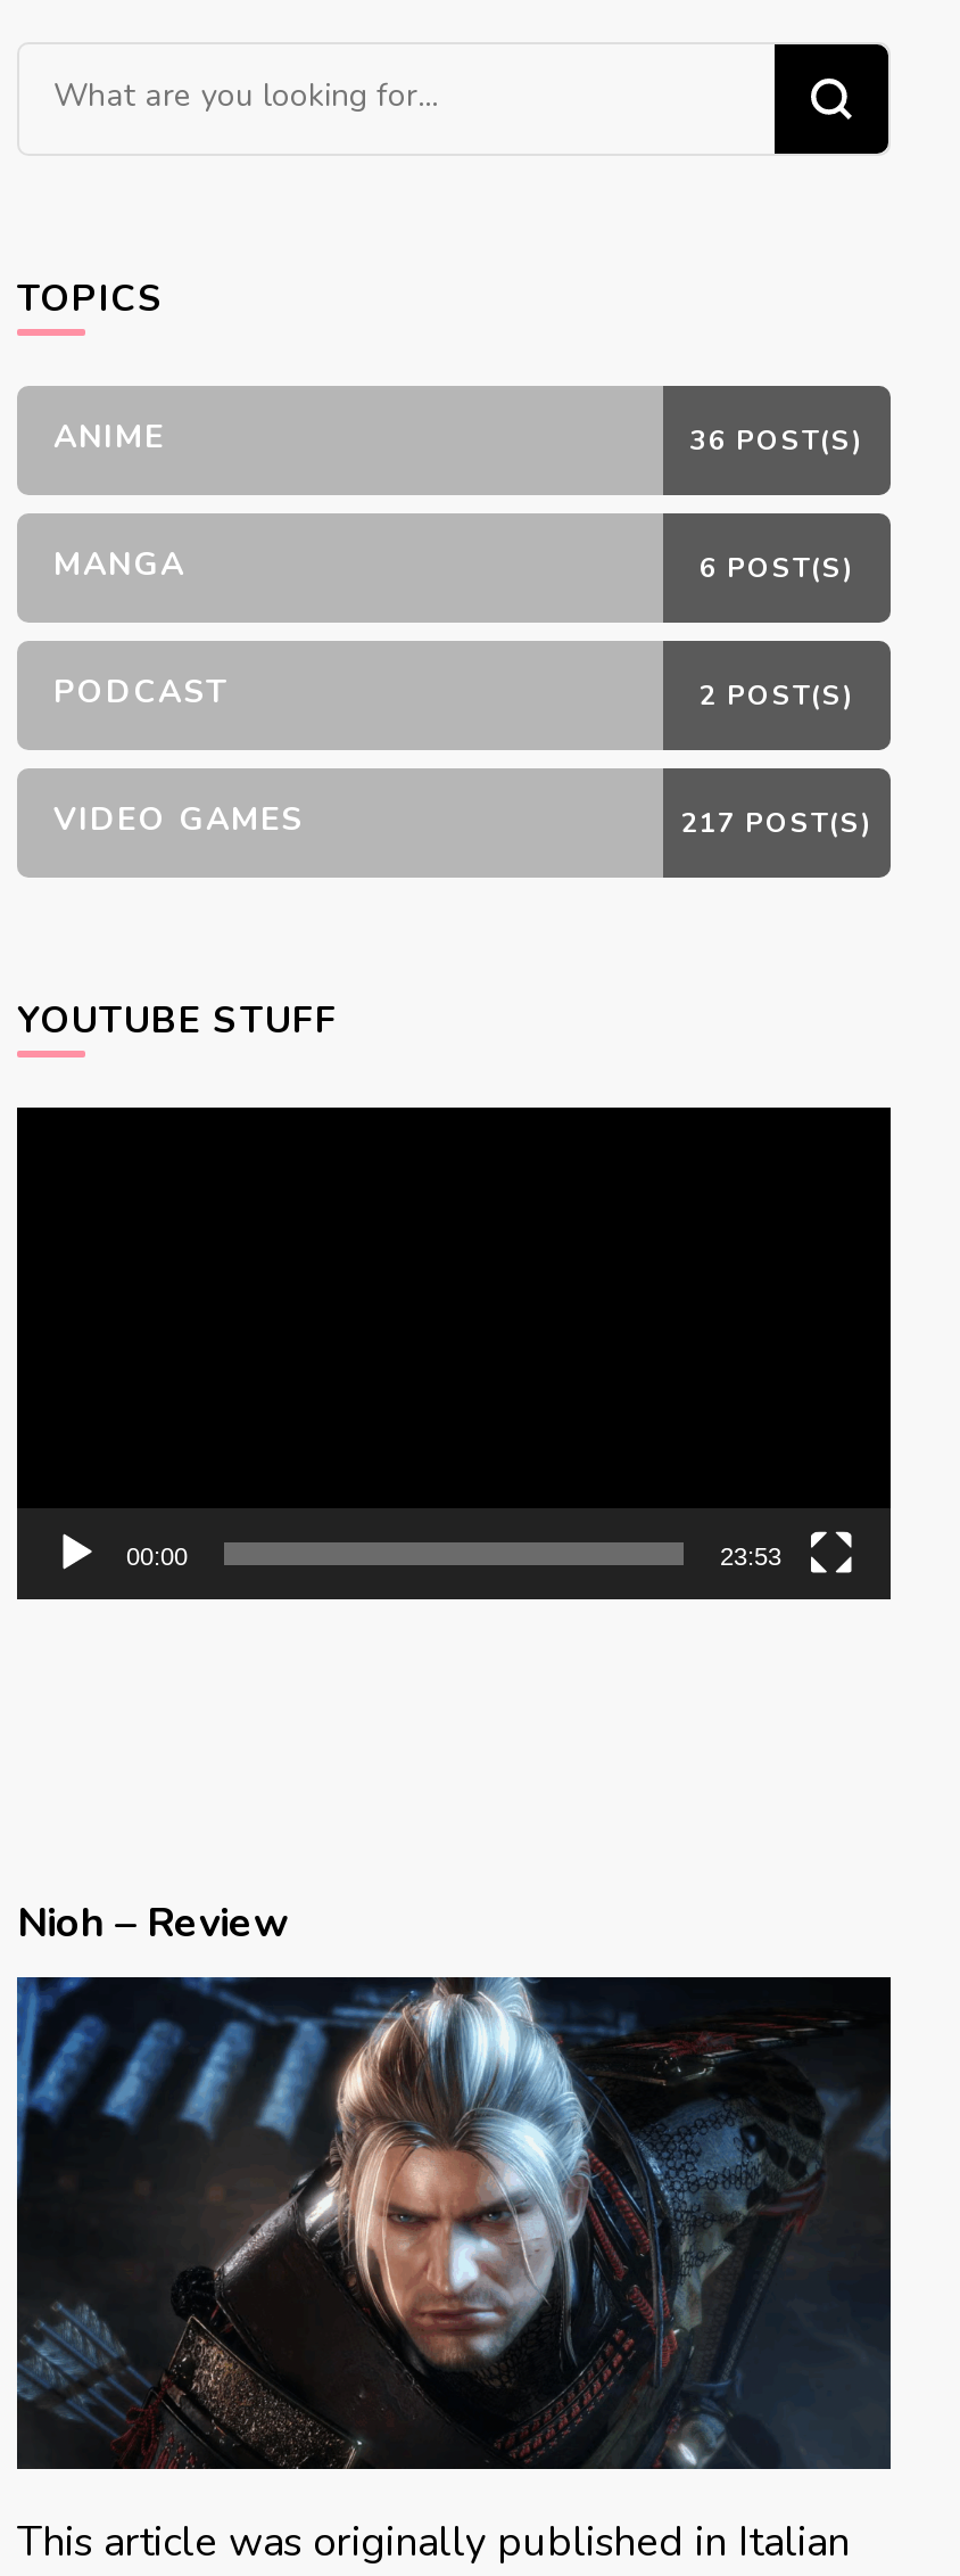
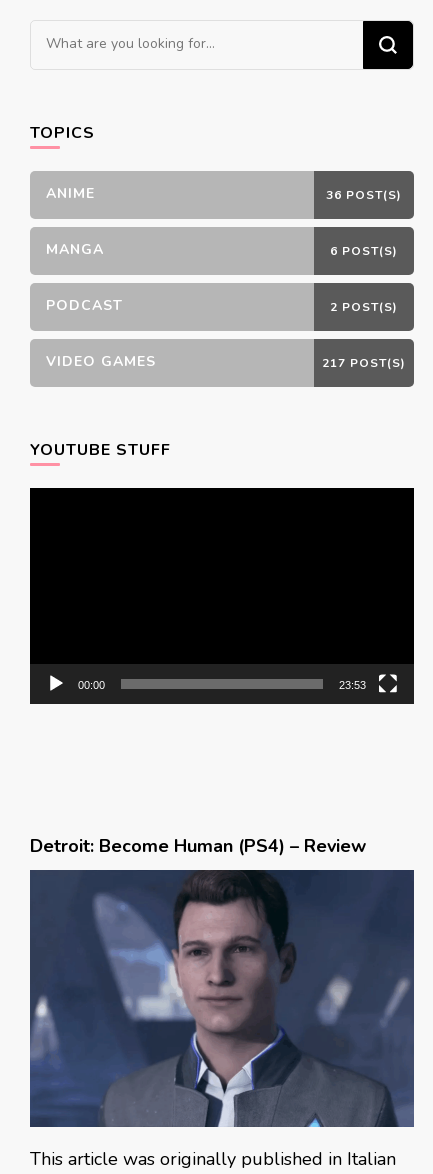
- Nioh – Review
+ Detroit: Become Human (PS4) – Review

- [image]
+ [image]
